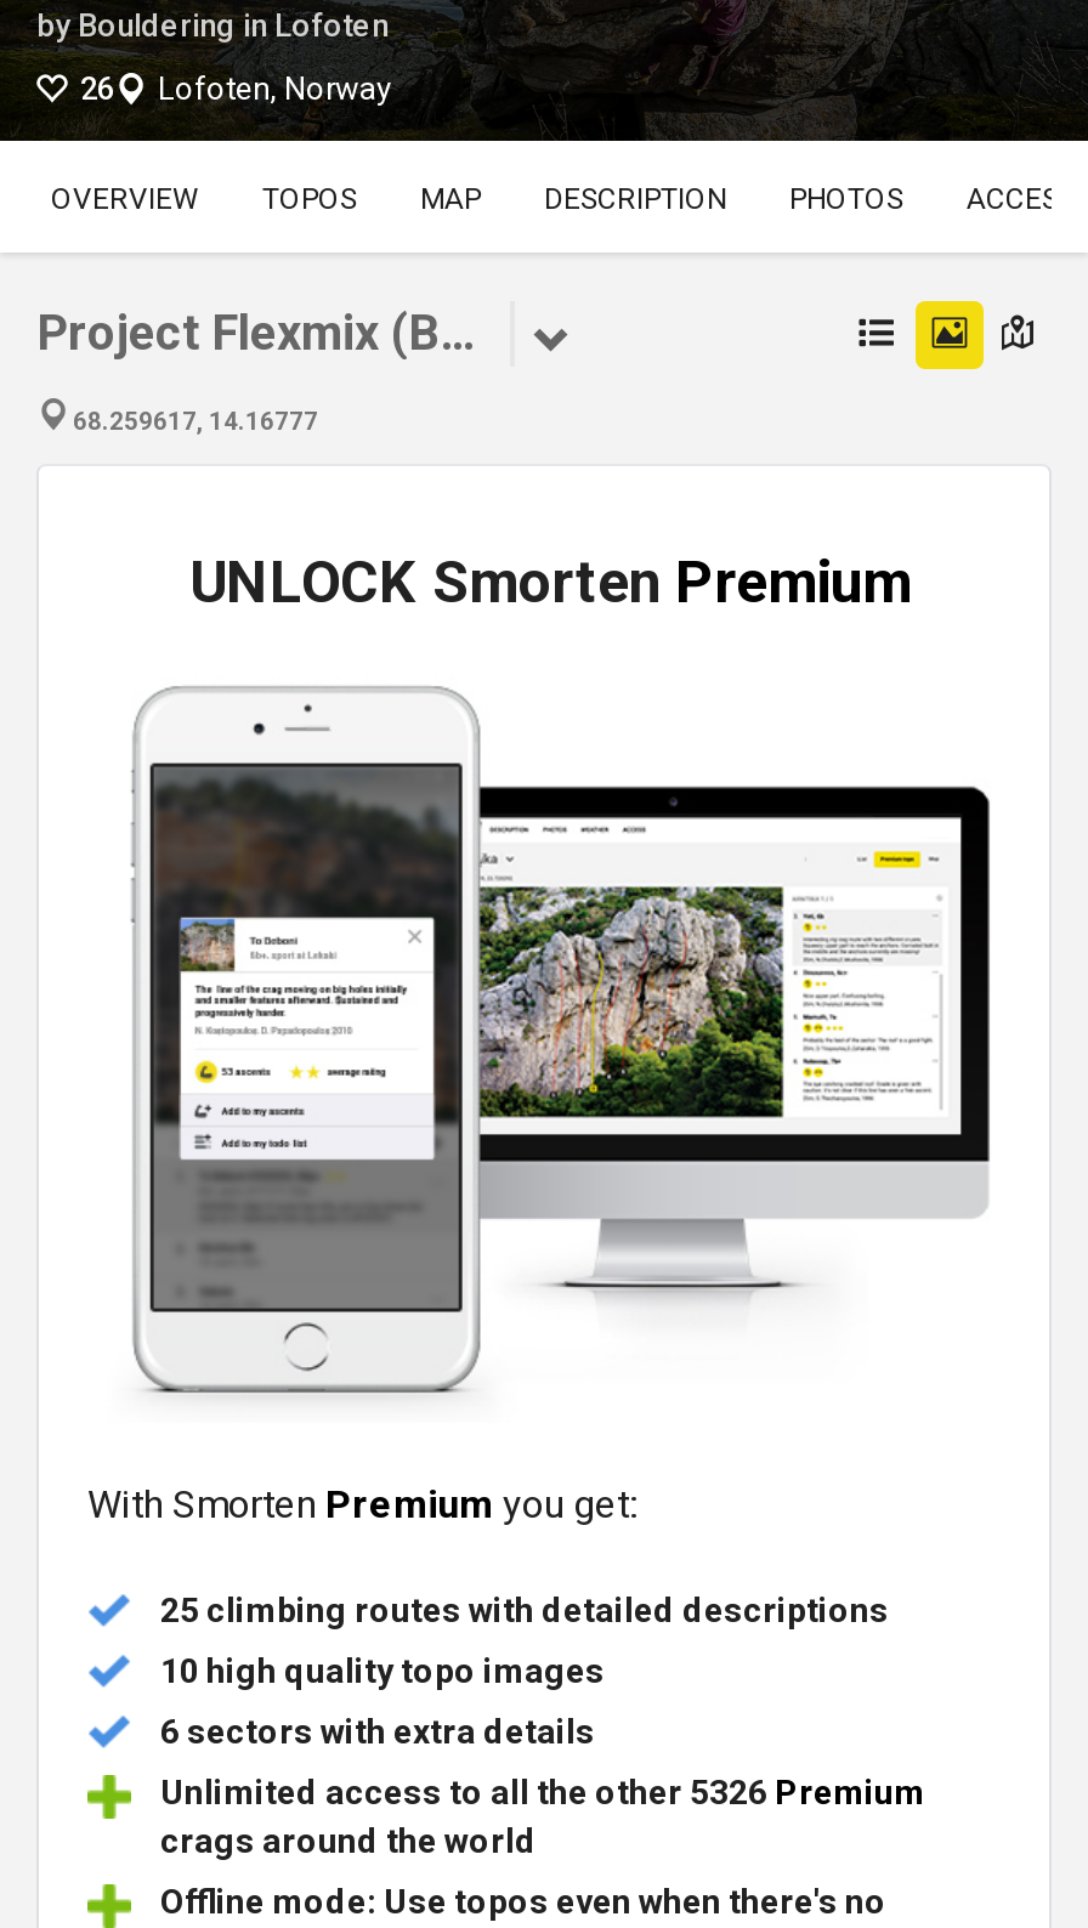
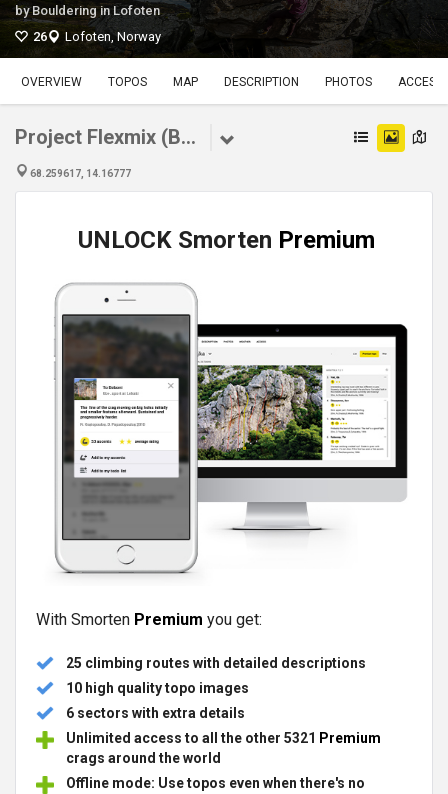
- Unlimited access to all the other 5326 Premium
+ Unlimited access to all the other 5321 Premium
